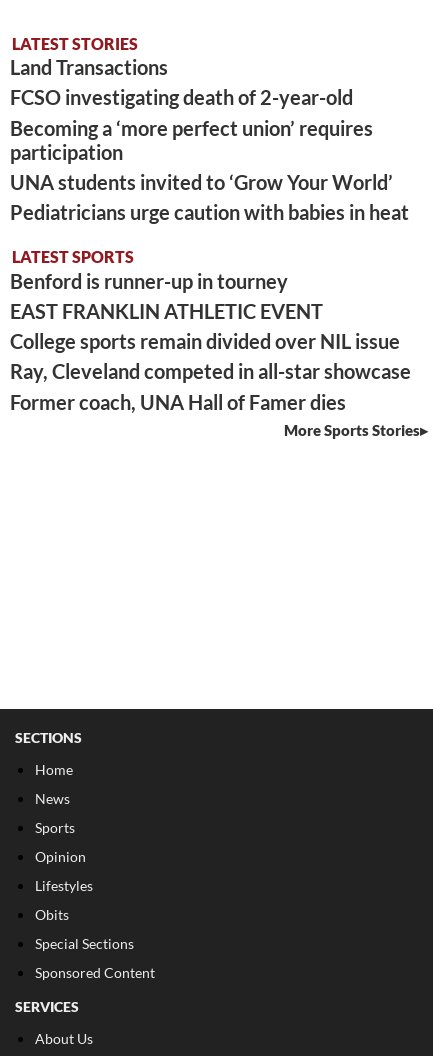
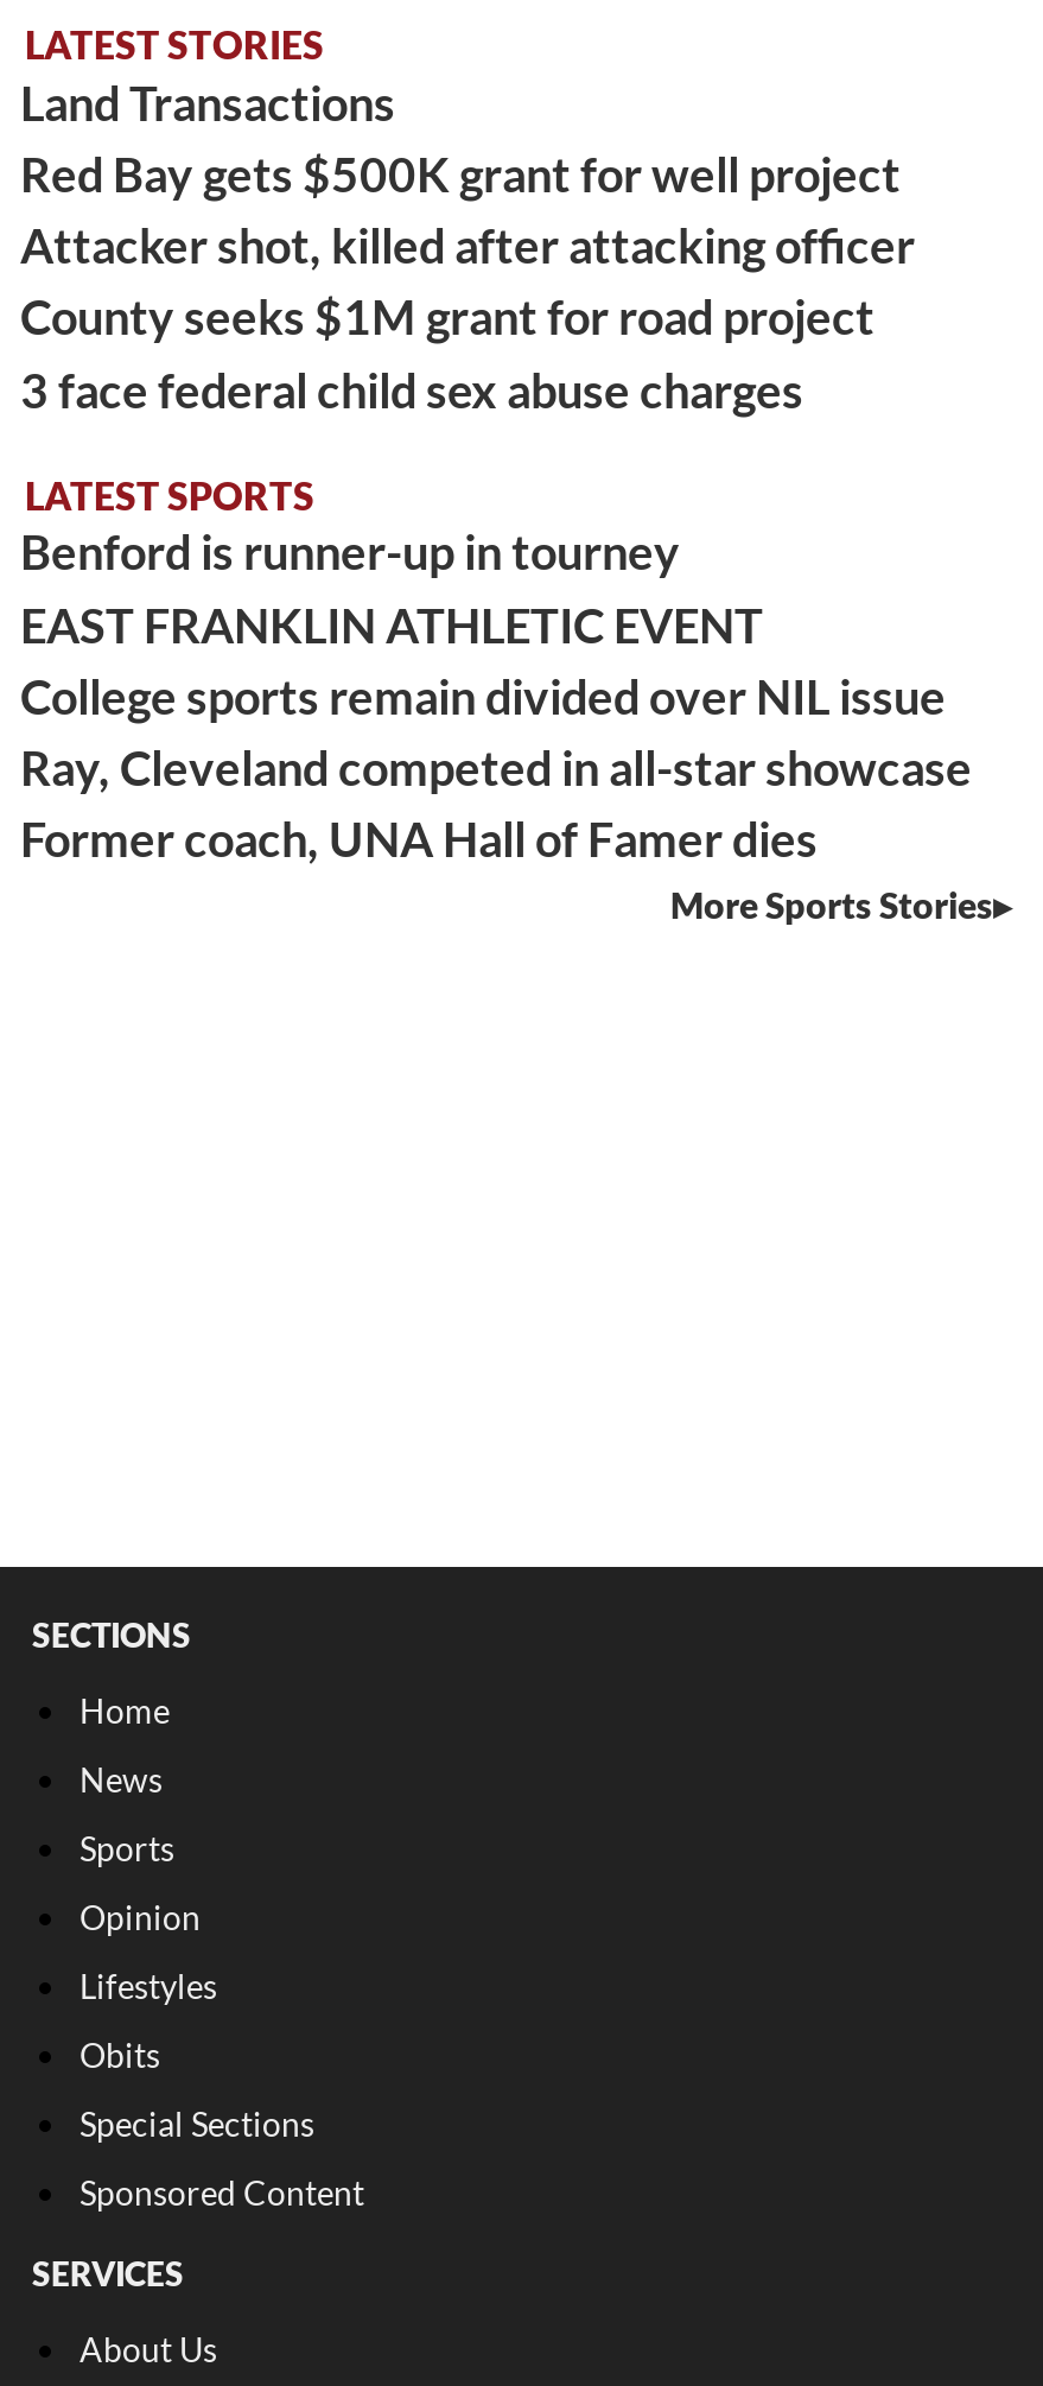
- FCSO investigating death of 2-year-old
- Becoming a ‘more perfect union’ requires
- participation
- UNA students invited to ‘Grow Your World’
- Pediatricians urge caution with babies in heat
+ Red Bay gets $500K grant for well project
+ Attacker shot, killed after attacking officer
+ County seeks $1M grant for road project
+ 3 face federal child sex abuse charges
